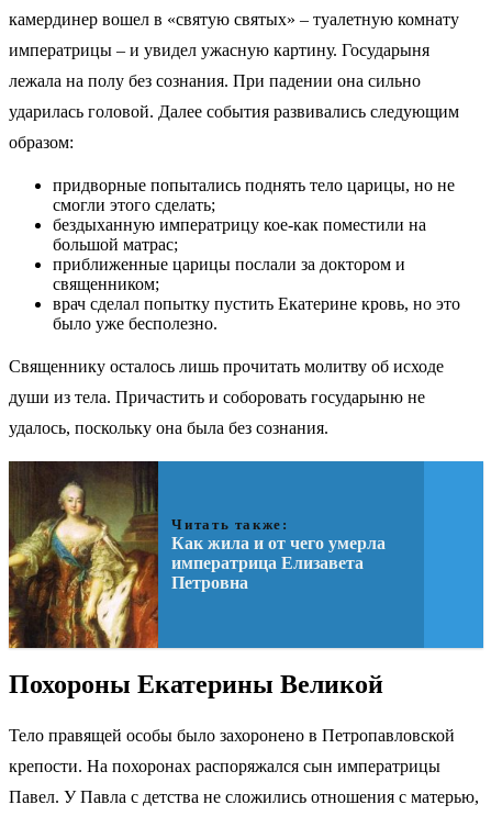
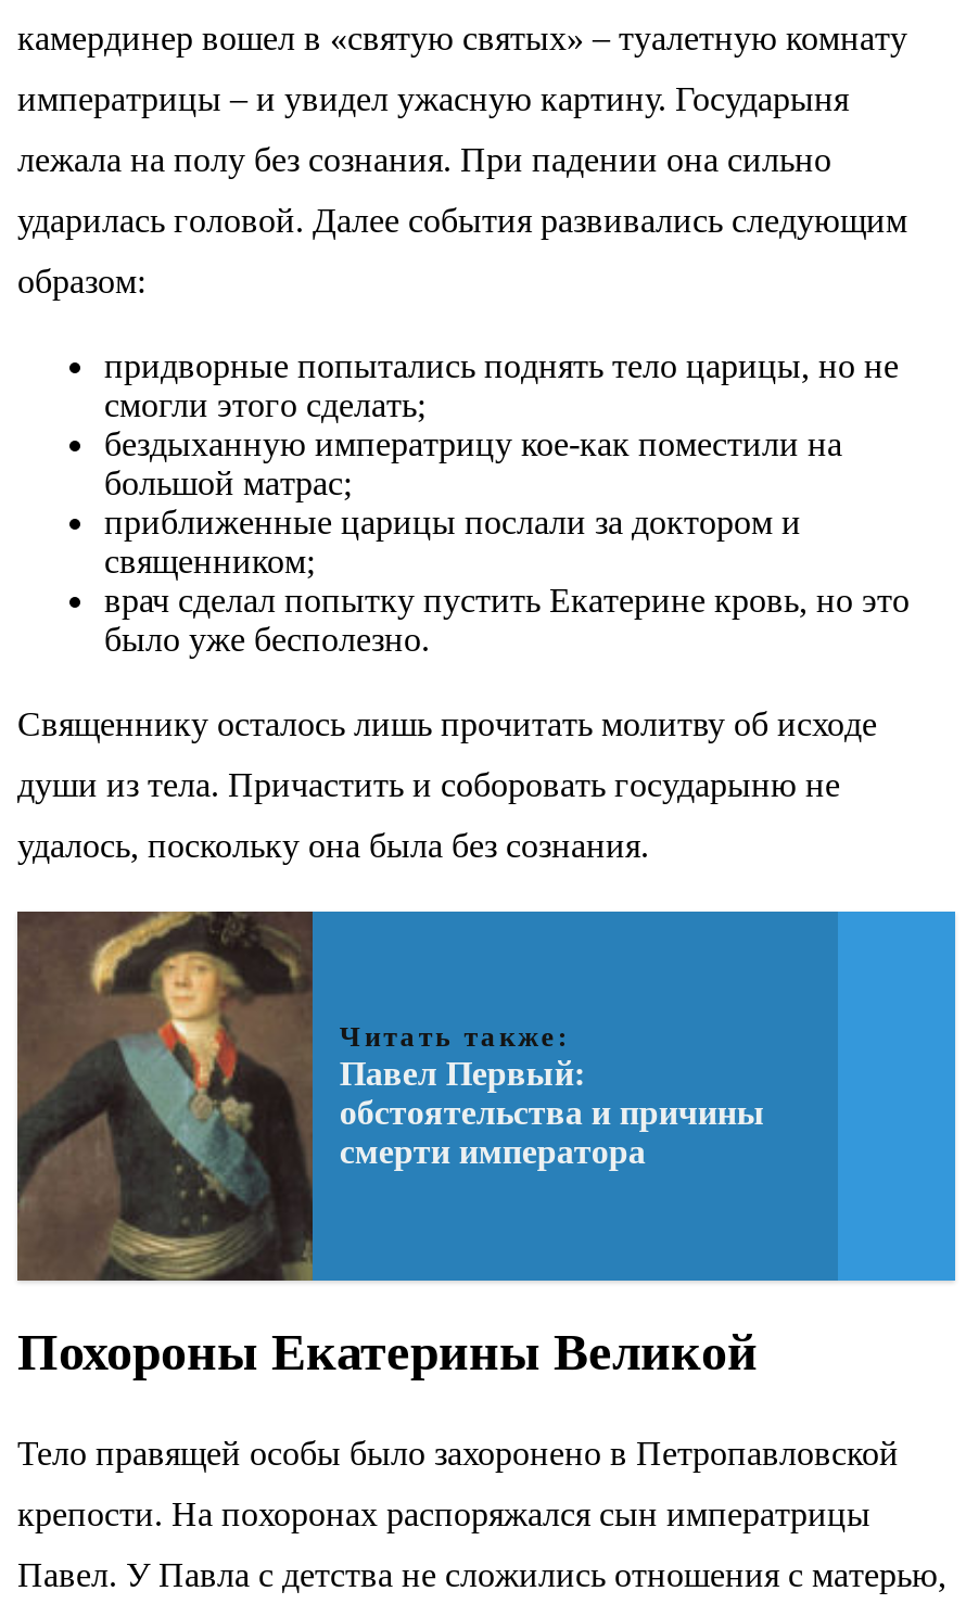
- [image]
- Как жила и от чего умерла
- императрица Елизавета
- Петровна
+ [image]
+ Павел Первый:
+ обстоятельства и причины
+ смерти императора
